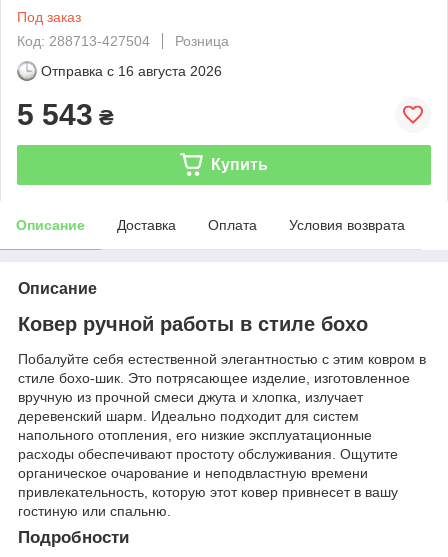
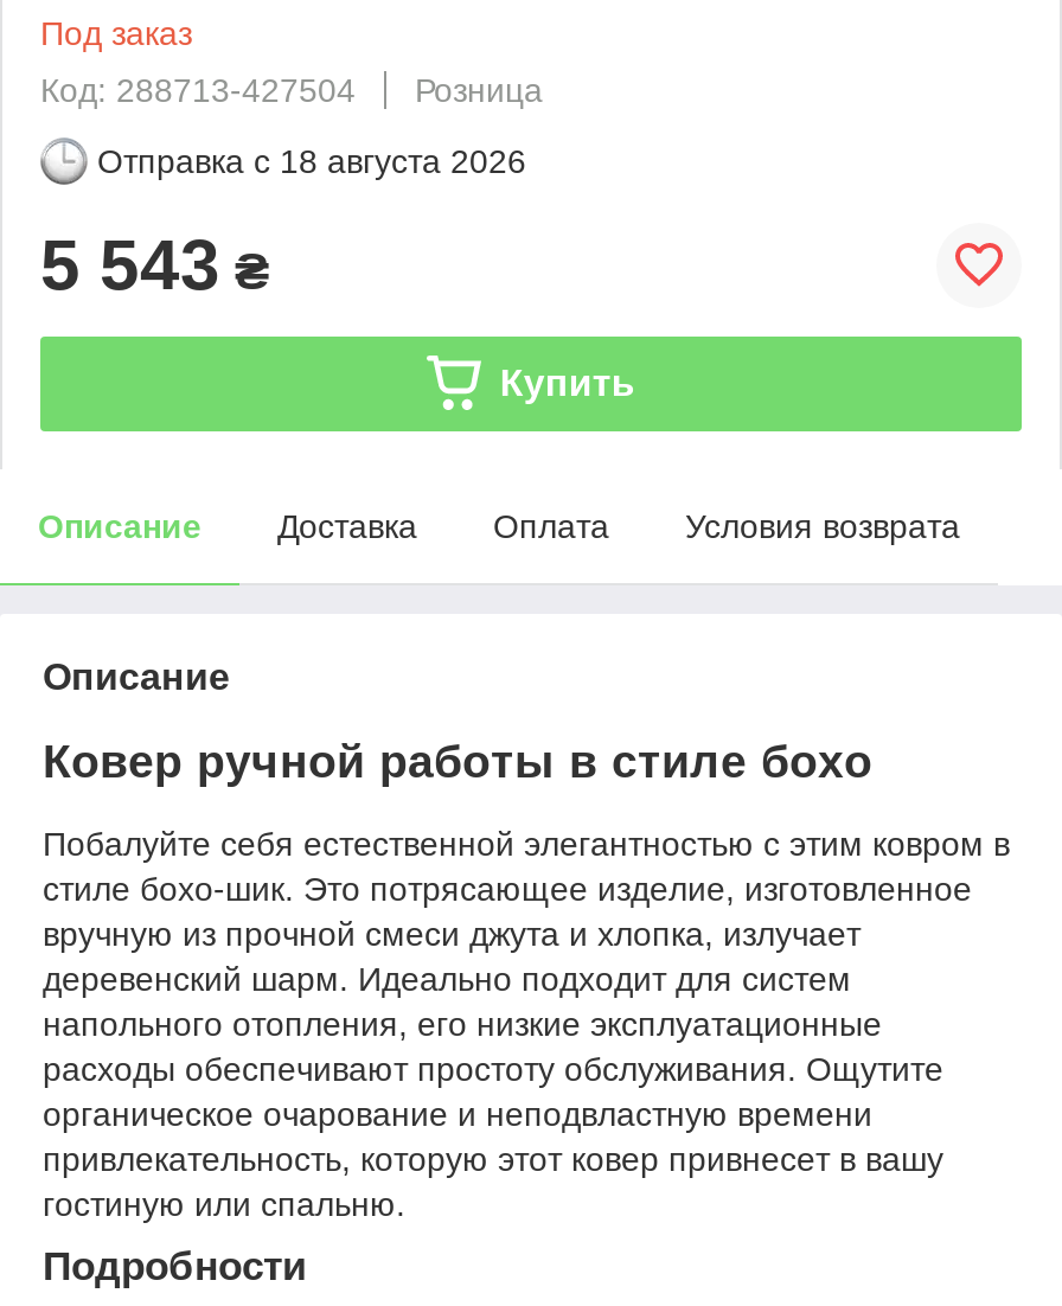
- Отправка с 16 августа 2026
+ Отправка с 18 августа 2026
